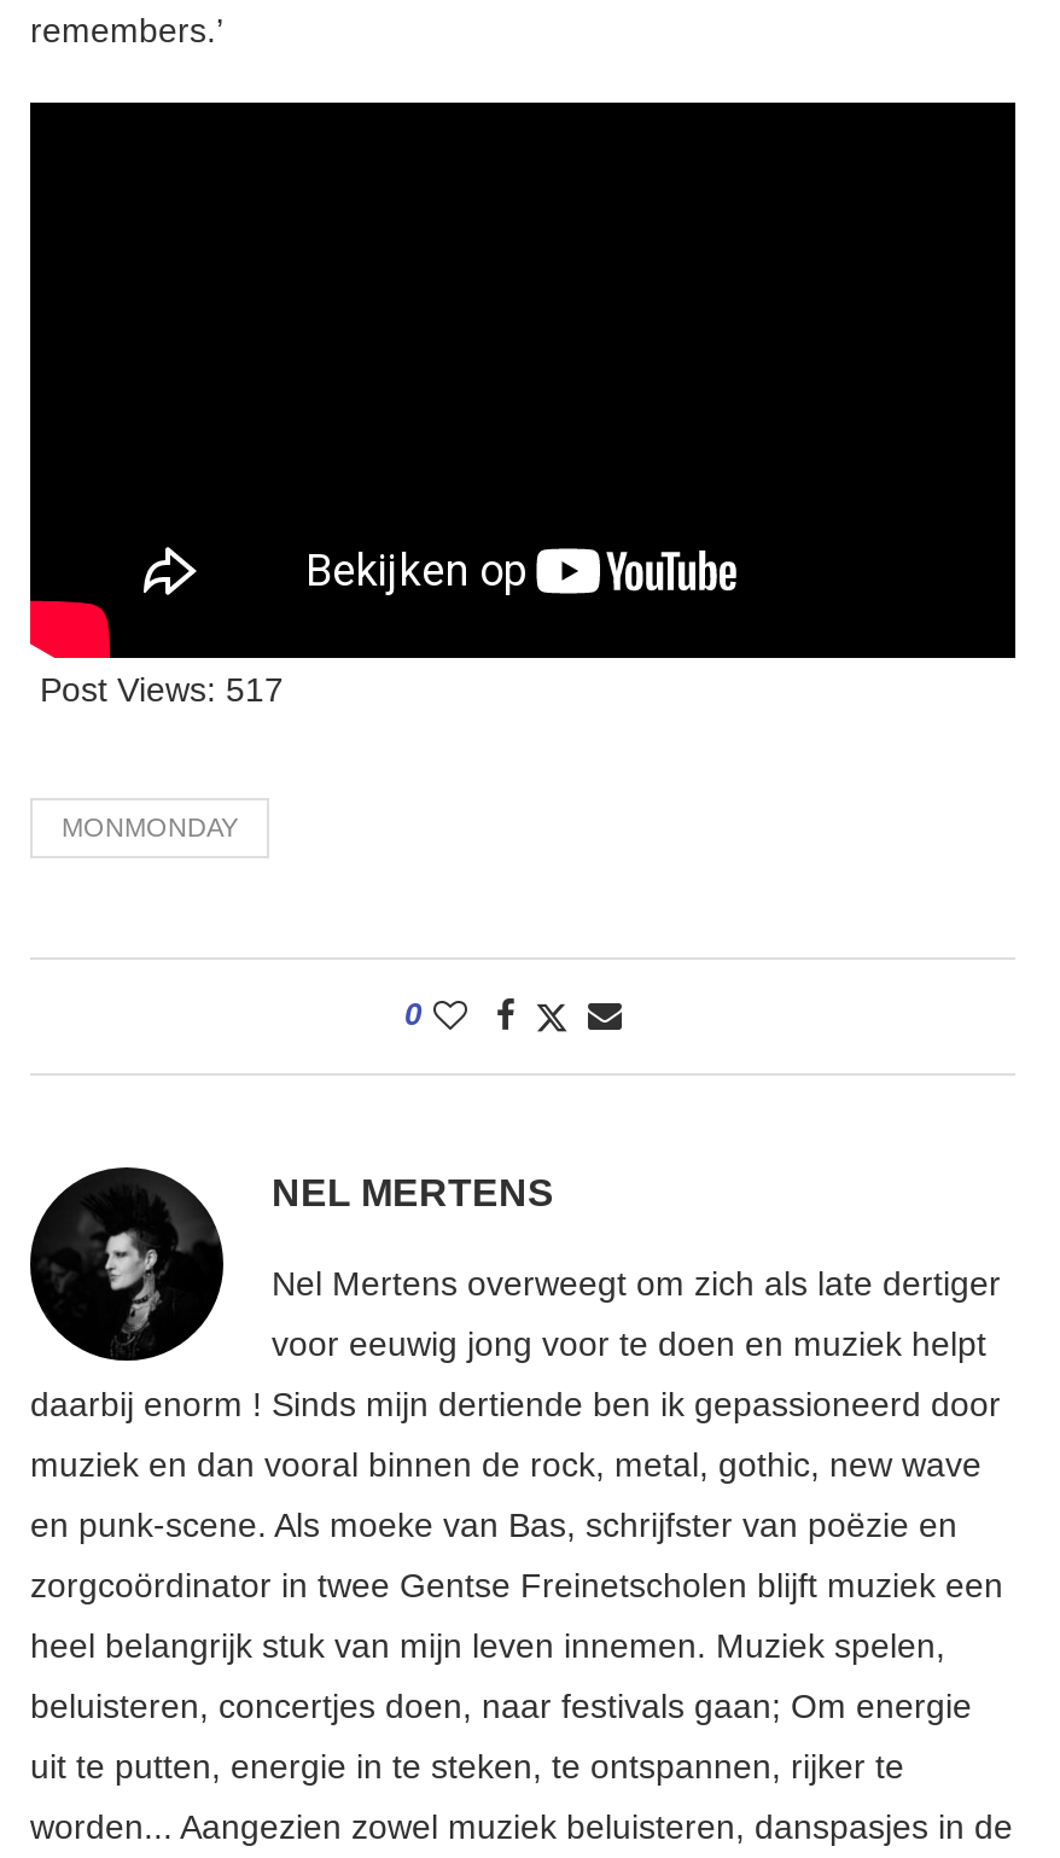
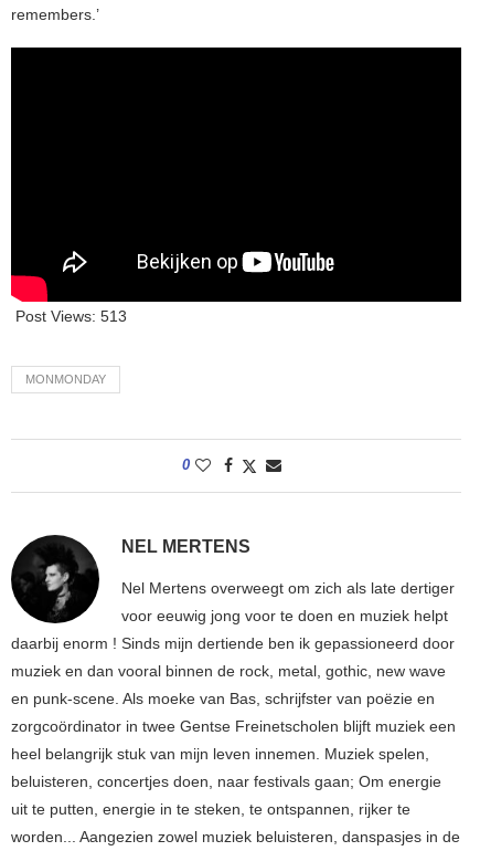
- Post Views: 517
+ Post Views: 513
